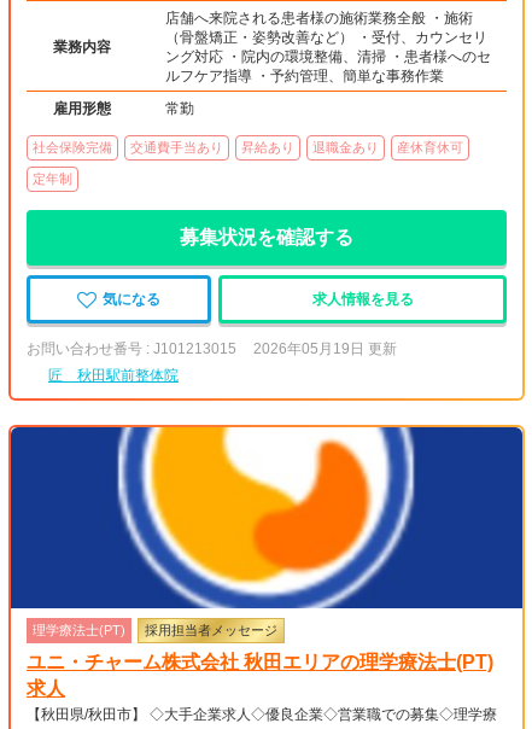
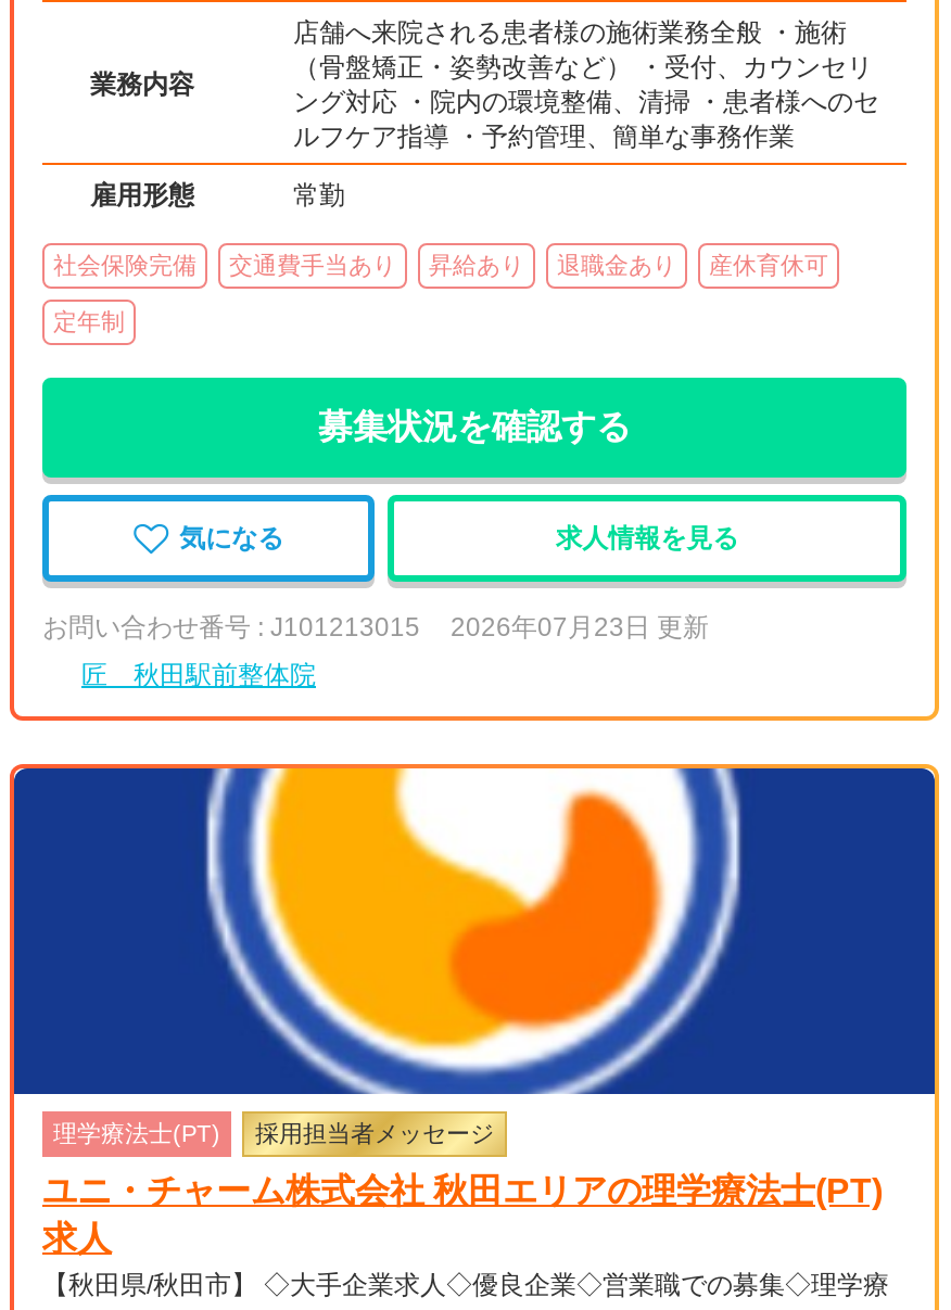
- お問い合わせ番号 : J101213015 2026年05月19日 更新
+ お問い合わせ番号 : J101213015 2026年07月23日 更新
